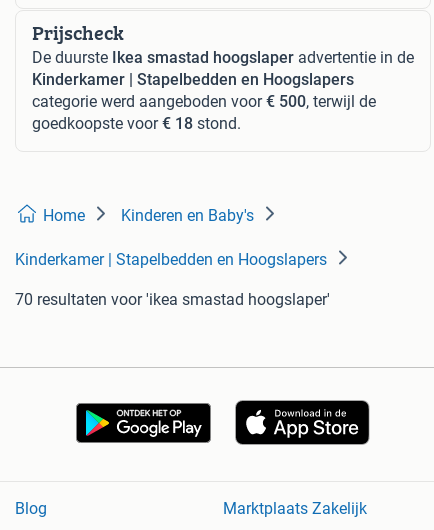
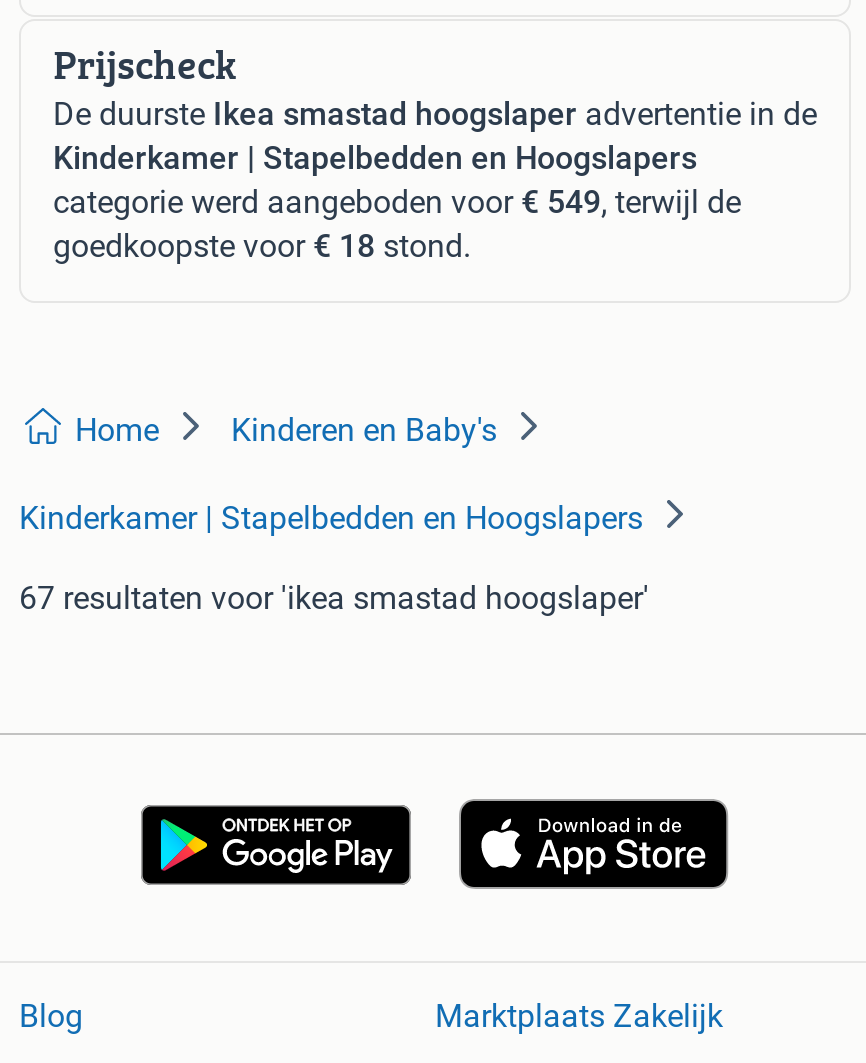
- categorie werd aangeboden voor € 500, terwijl de
+ categorie werd aangeboden voor € 549, terwijl de

- 70 resultaten voor 'ikea smastad hoogslaper'
+ 67 resultaten voor 'ikea smastad hoogslaper'
